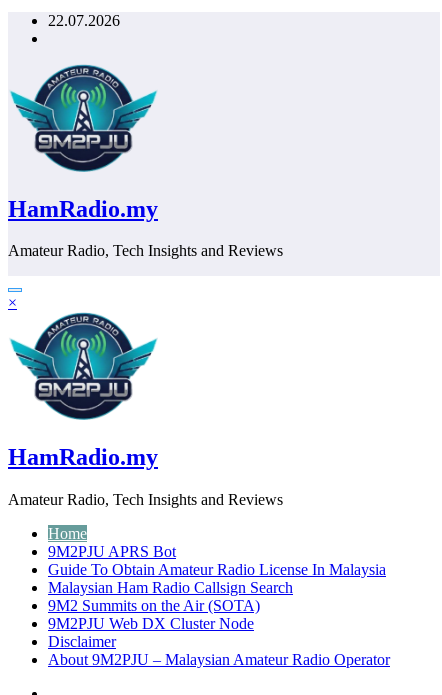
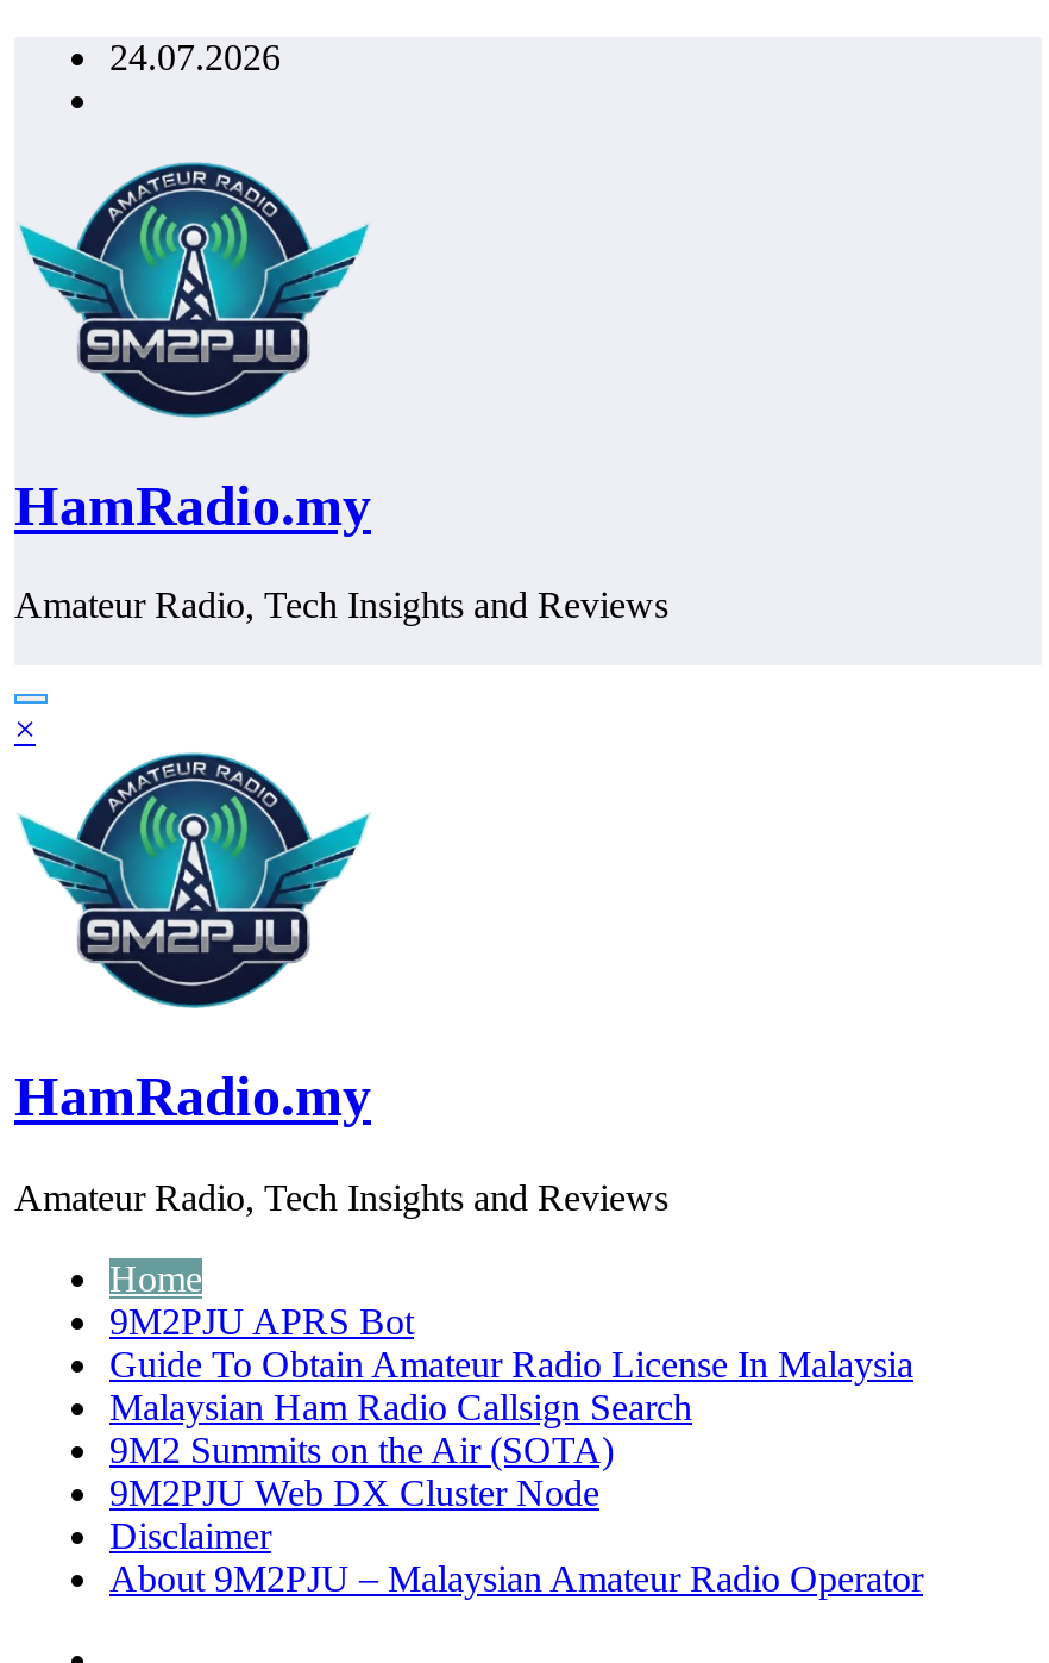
- 22.07.2026
+ 24.07.2026
